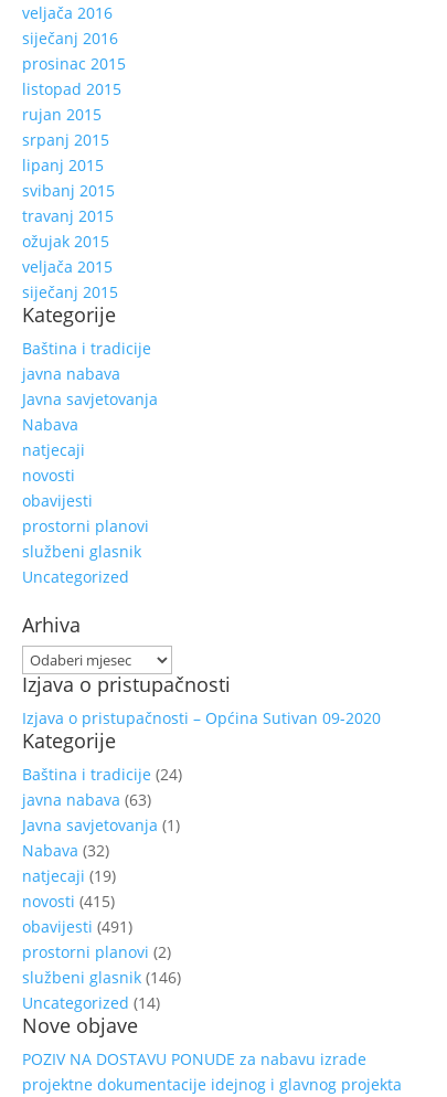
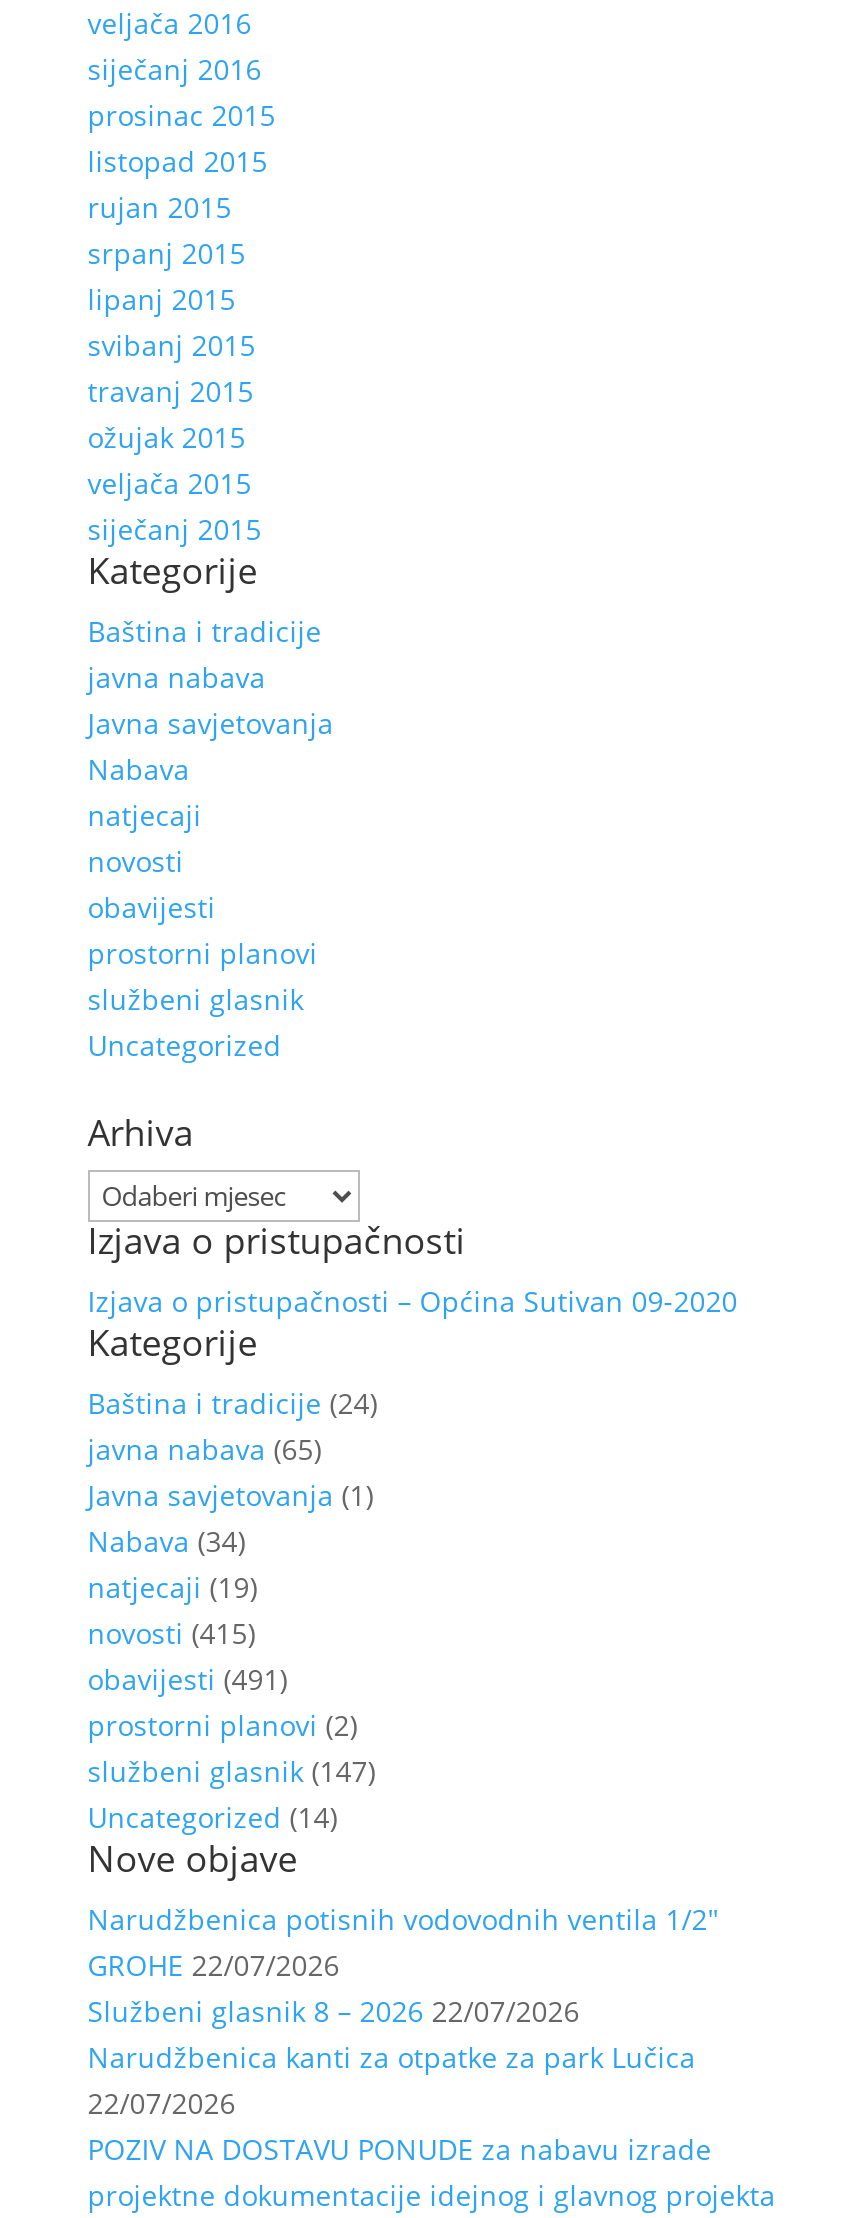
- javna nabava (63)
+ javna nabava (65)

- Nabava (32)
+ Nabava (34)

- službeni glasnik (146)
+ službeni glasnik (147)

+ Narudžbenica potisnih vodovodnih ventila 1/2″
+ GROHE 22/07/2026
+ Službeni glasnik 8 – 2026 22/07/2026
+ Narudžbenica kanti za otpatke za park Lučica
+ 22/07/2026
